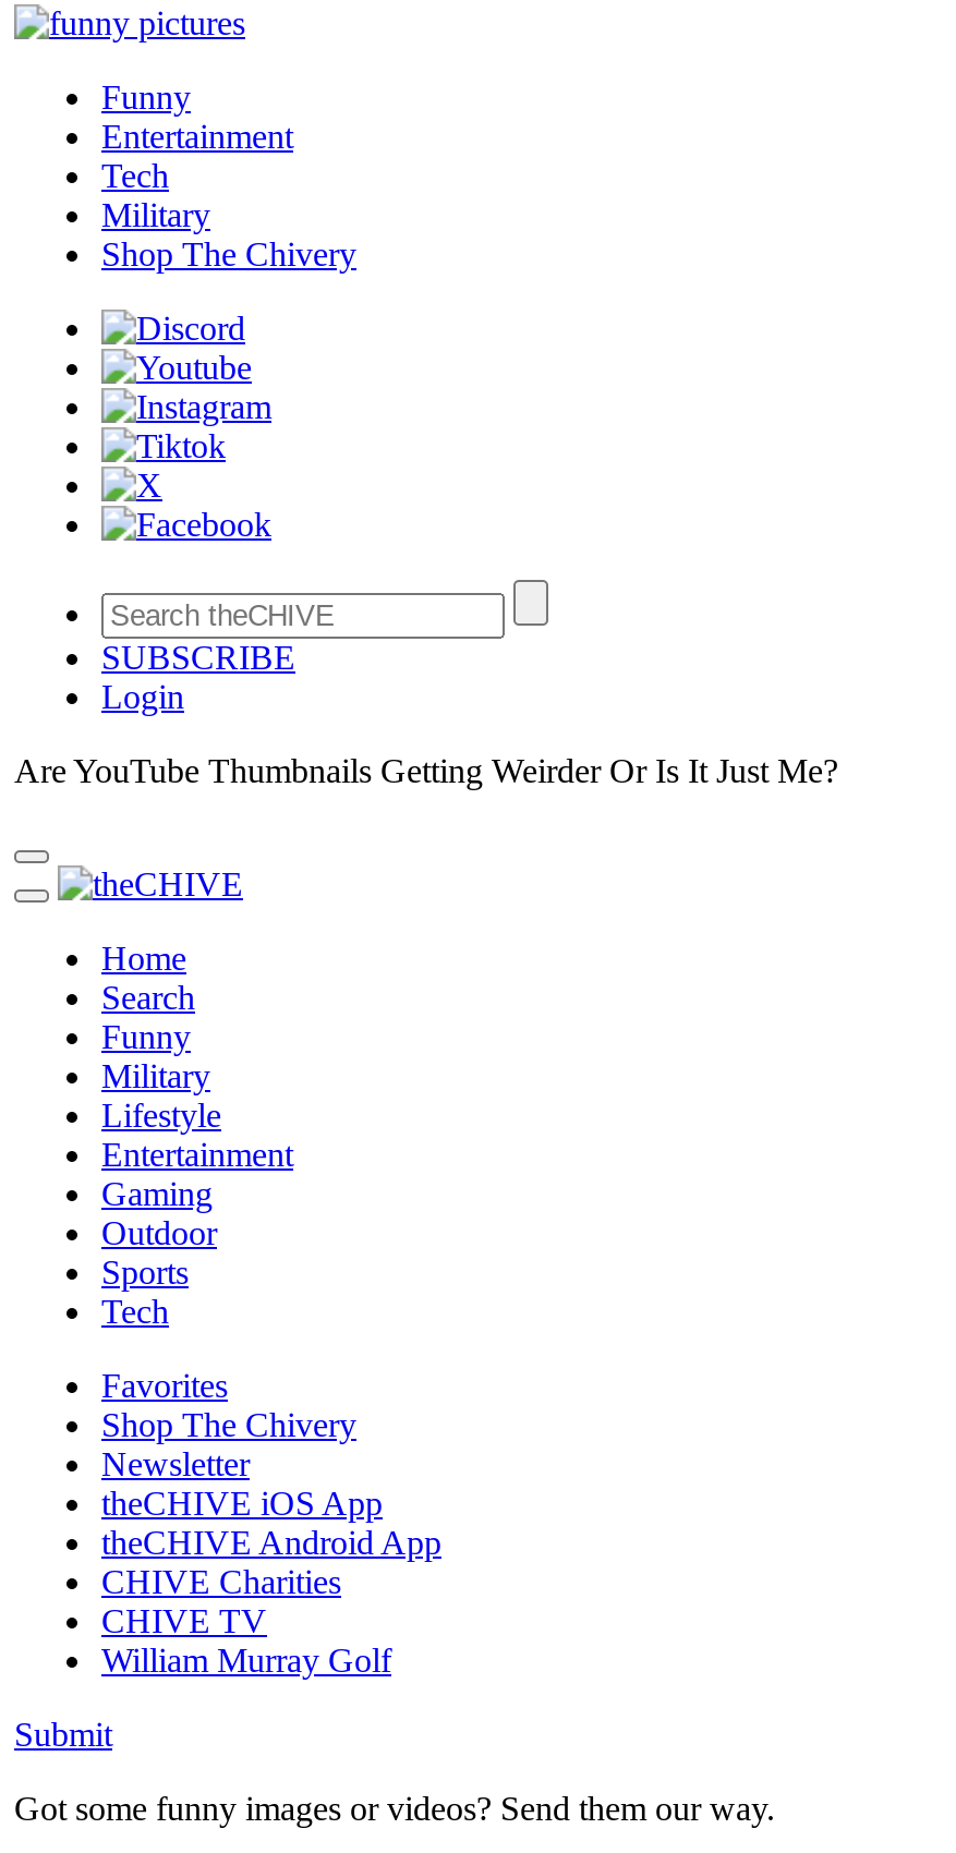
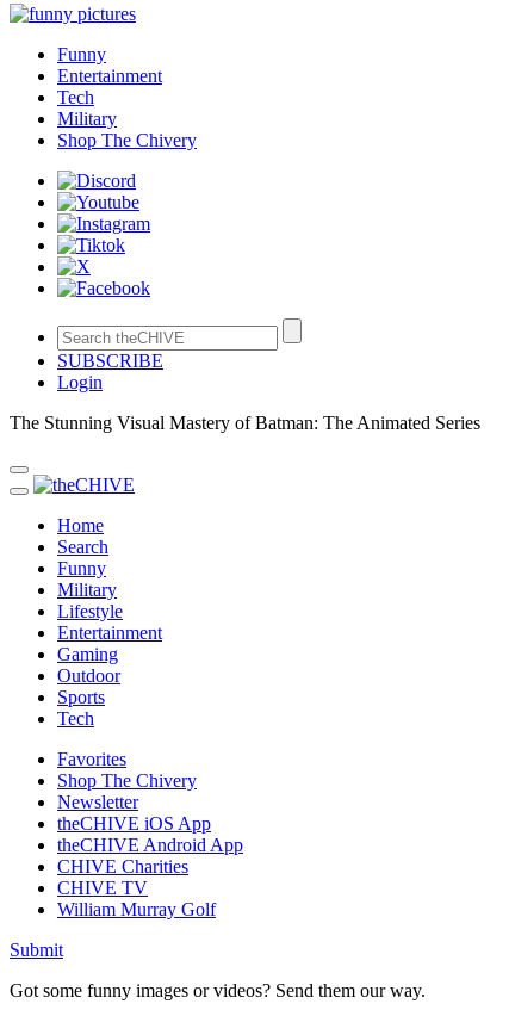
- Are YouTube Thumbnails Getting Weirder Or Is It Just Me?
+ The Stunning Visual Mastery of Batman: The Animated Series
